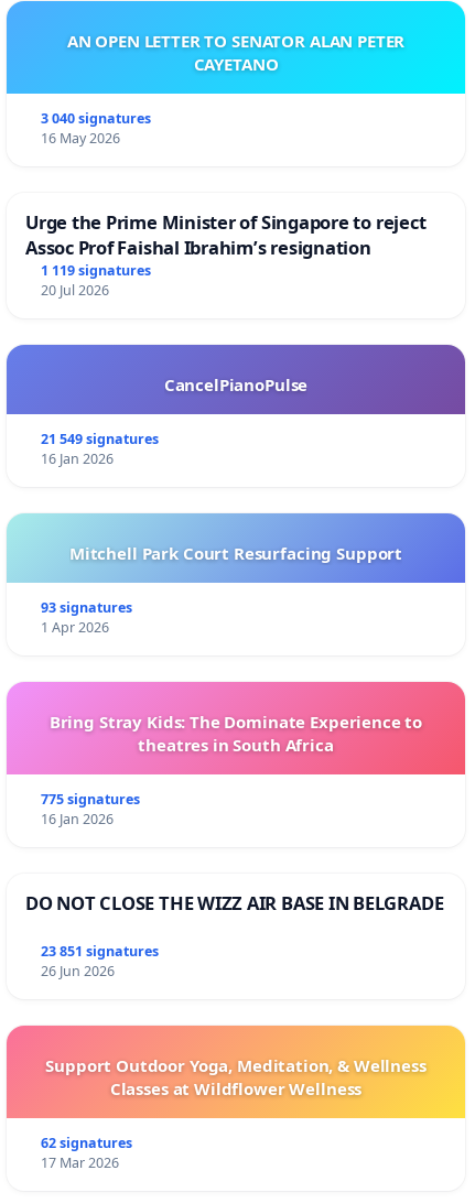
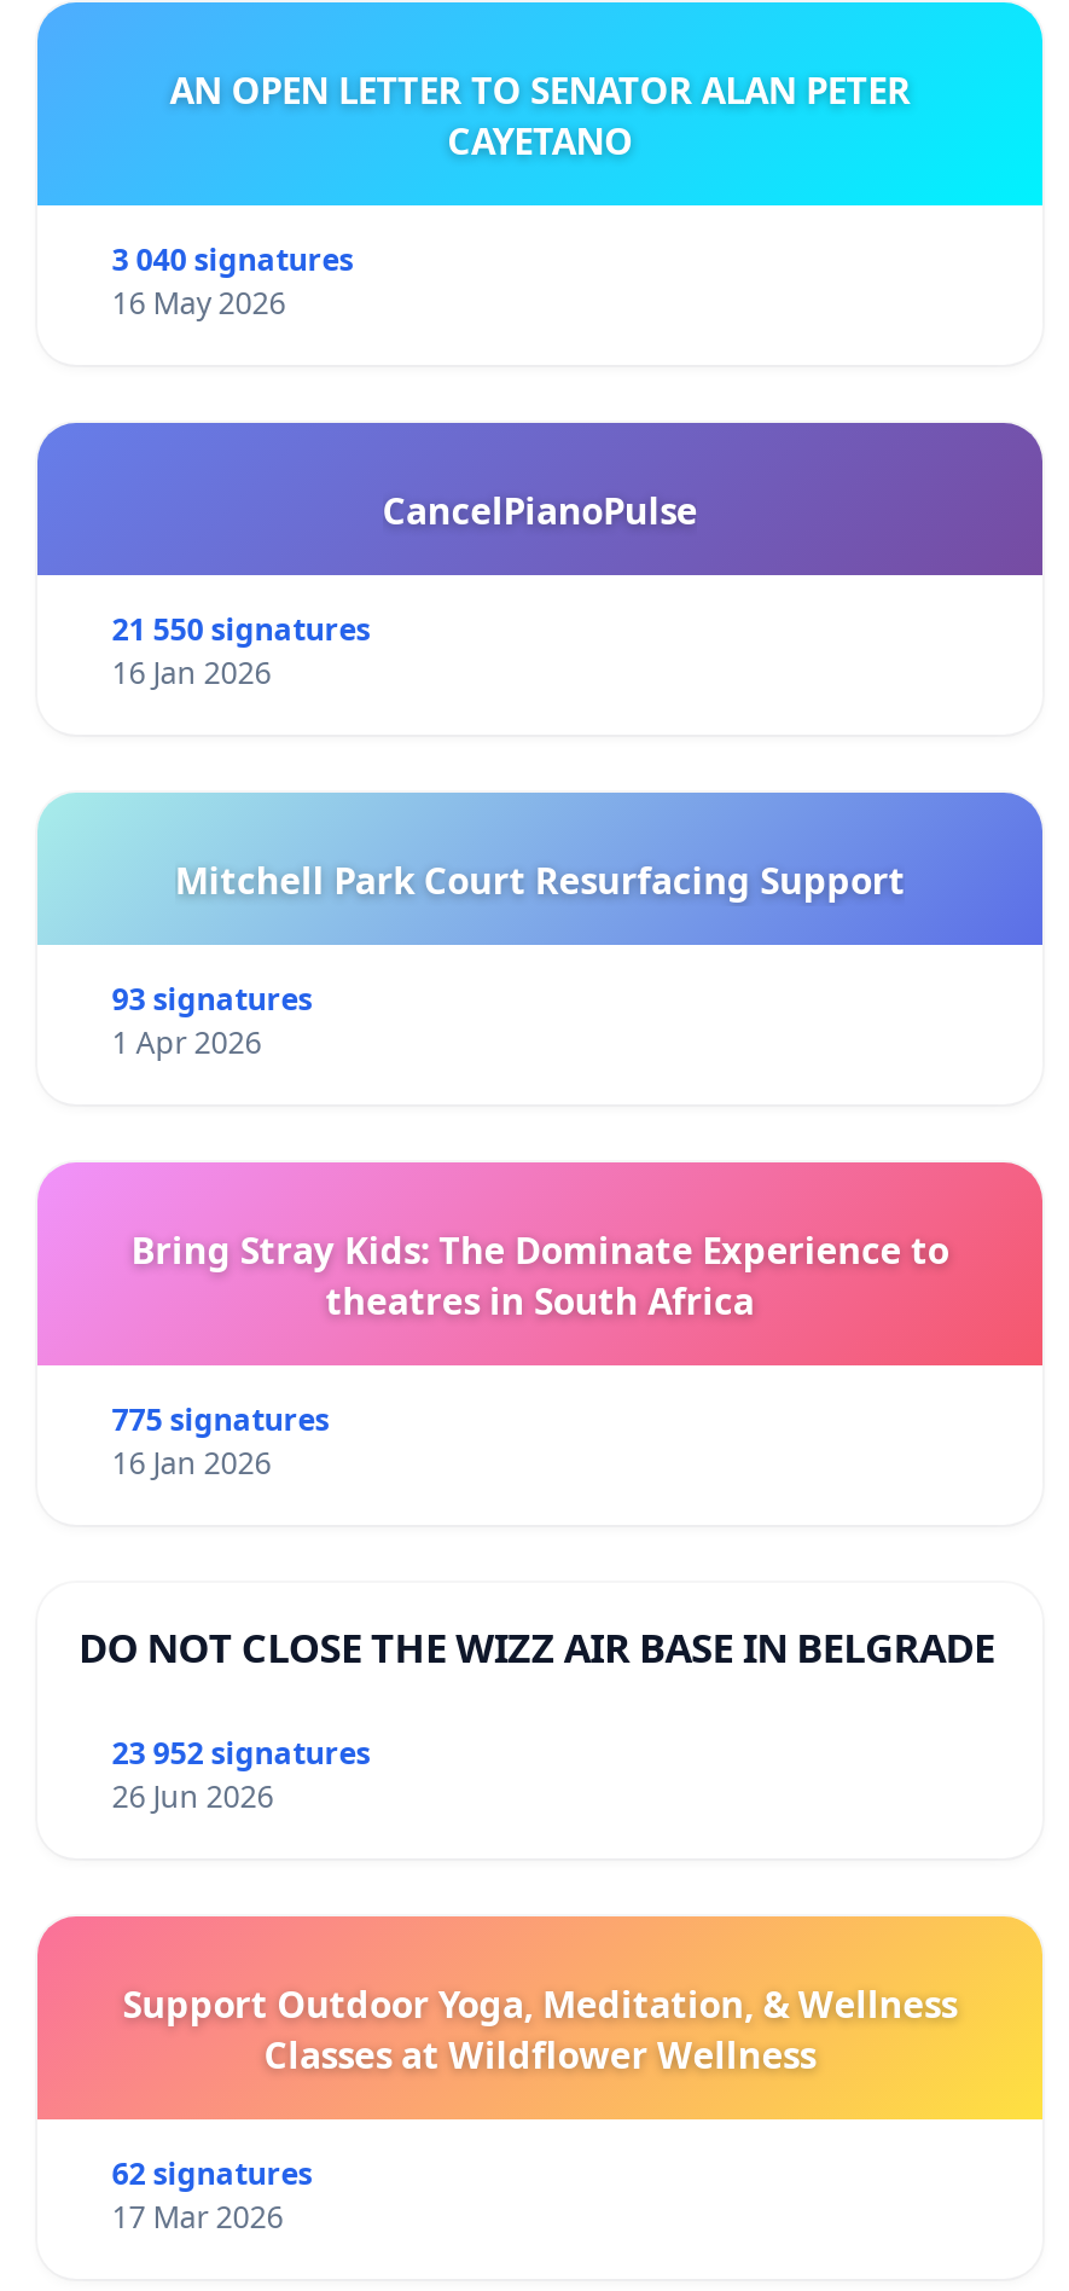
- Urge the Prime Minister of Singapore to reject
- Assoc Prof Faishal Ibrahim’s resignation
- 1 119 signatures
- 20 Jul 2026

- 21 549 signatures
+ 21 550 signatures

- 23 851 signatures
+ 23 952 signatures
